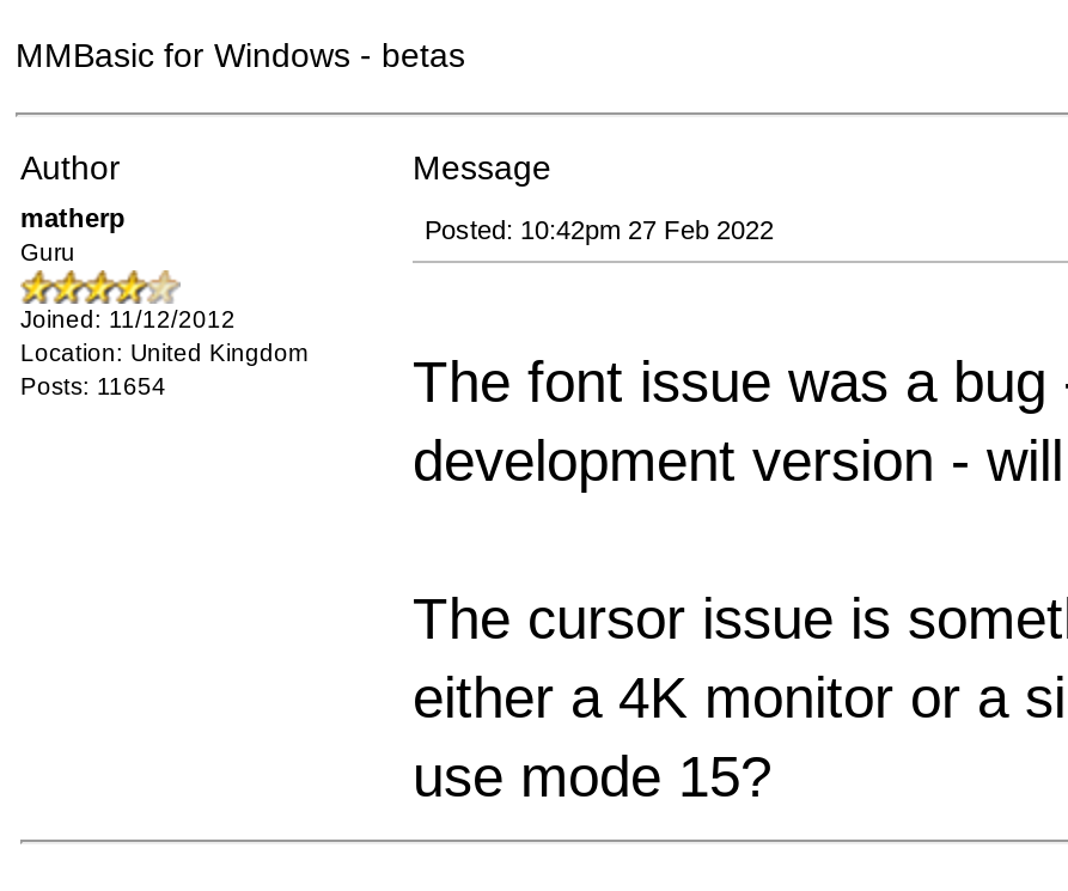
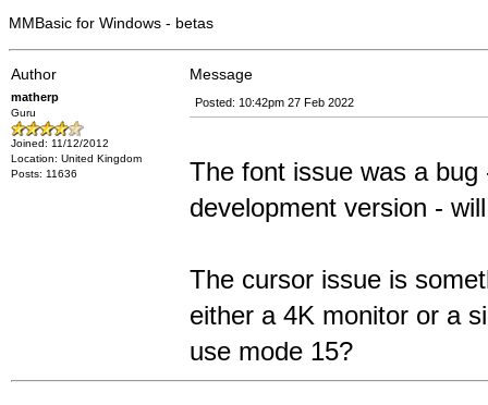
- Posts: 11654
+ Posts: 11636
